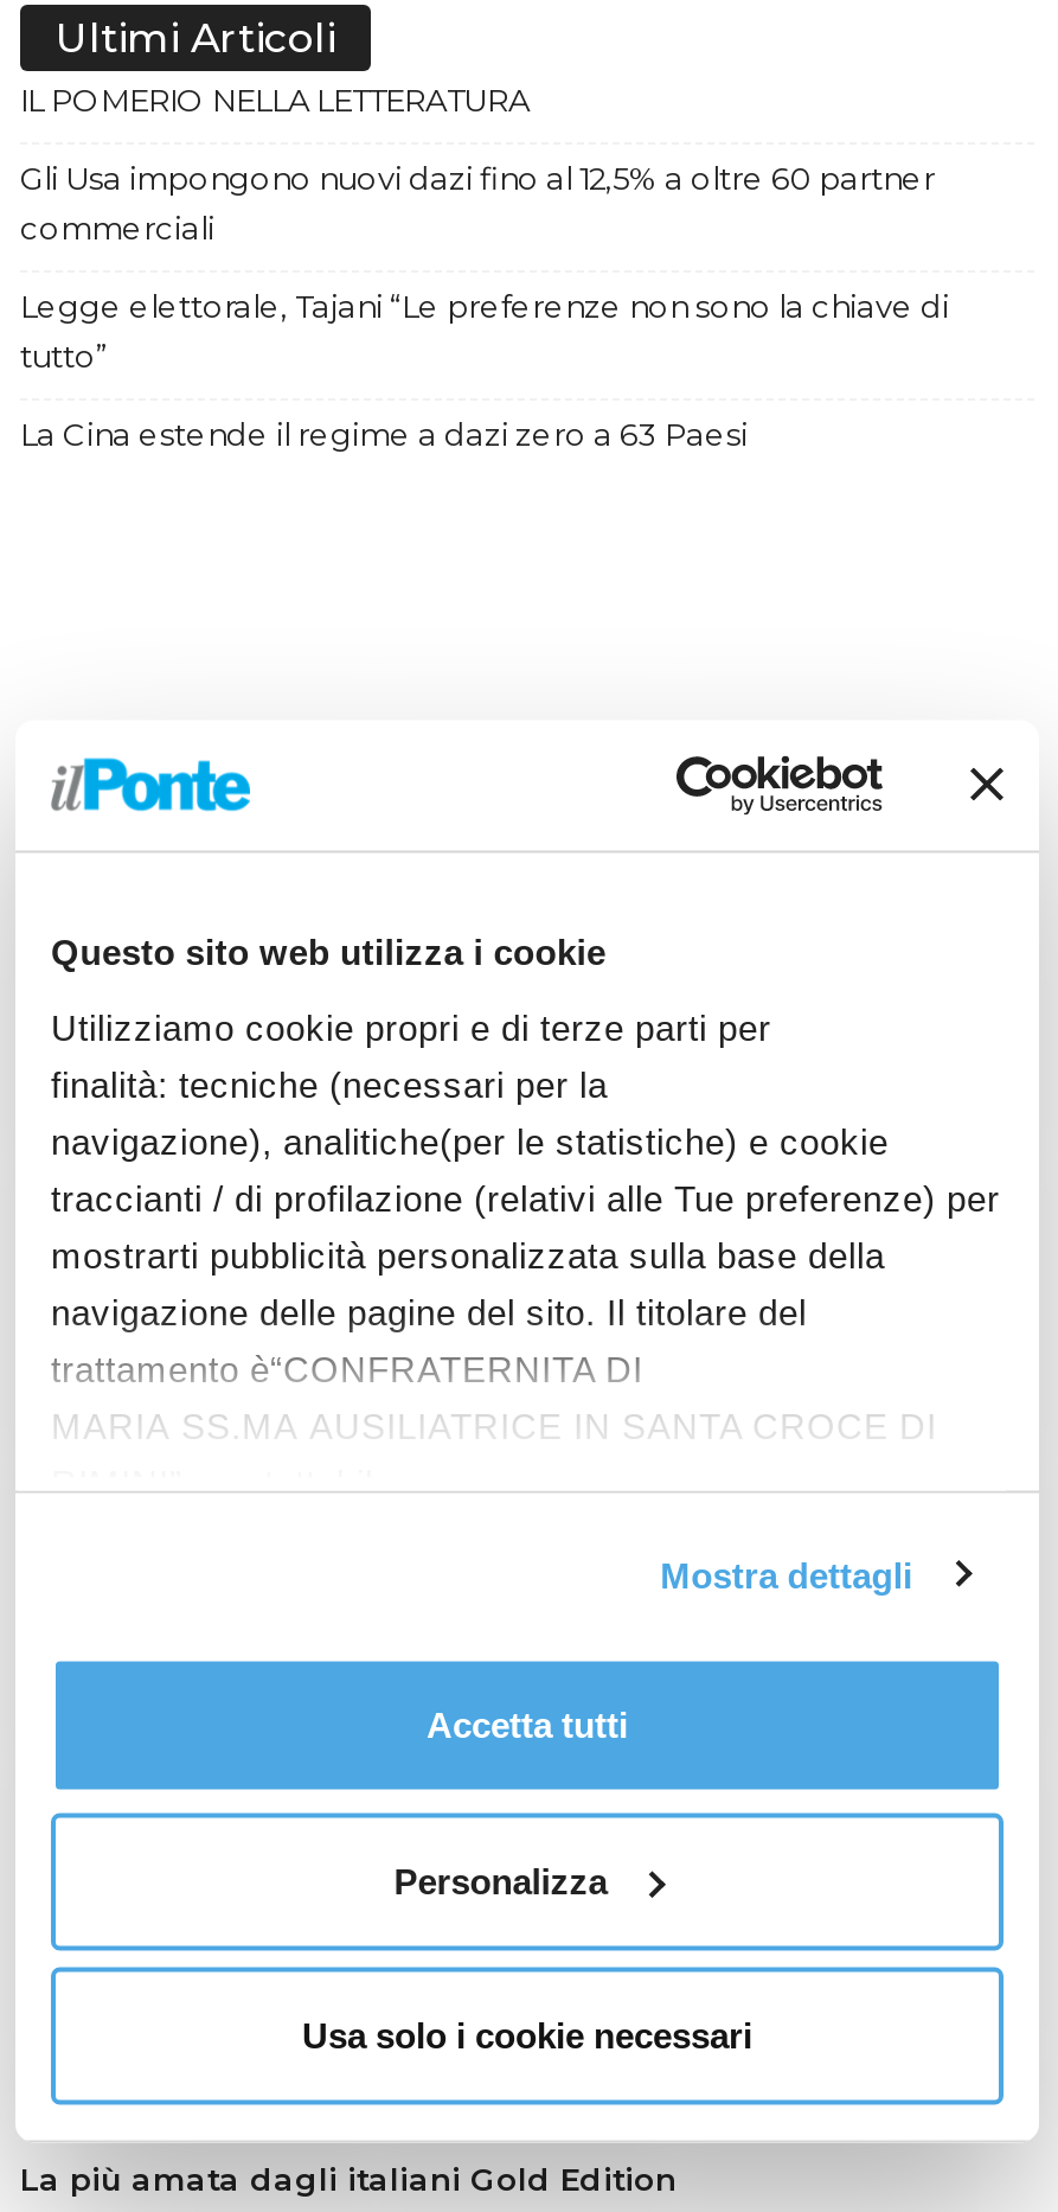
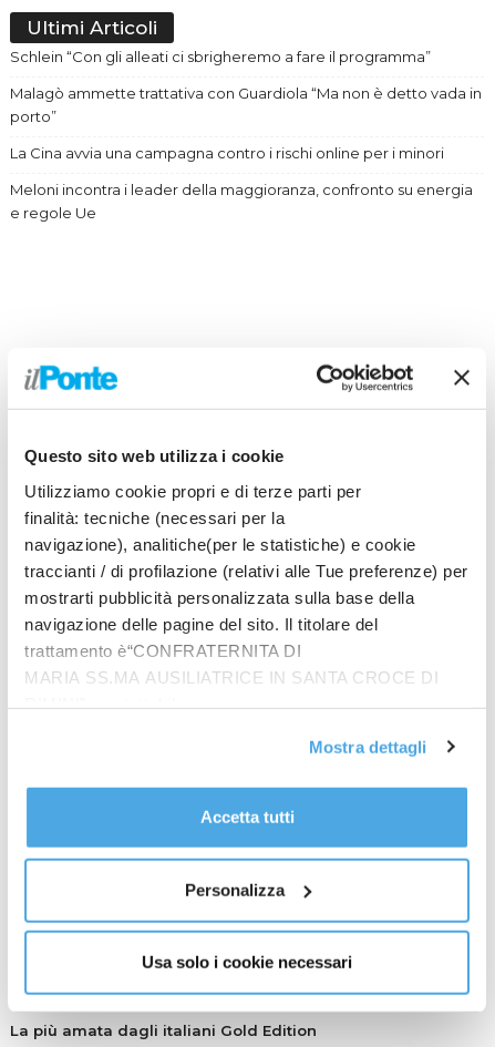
- IL POMERIO NELLA LETTERATURA
+ Schlein “Con gli alleati ci sbrigheremo a fare il programma”

- Gli Usa impongono nuovi dazi fino al 12,5% a oltre 60 partner
- commerciali
+ Malagò ammette trattativa con Guardiola “Ma non è detto vada in
+ porto”

- Legge elettorale, Tajani “Le preferenze non sono la chiave di
- tutto”
+ La Cina avvia una campagna contro i rischi online per i minori

- La Cina estende il regime a dazi zero a 63 Paesi
+ Meloni incontra i leader della maggioranza, confronto su energia
+ e regole Ue
